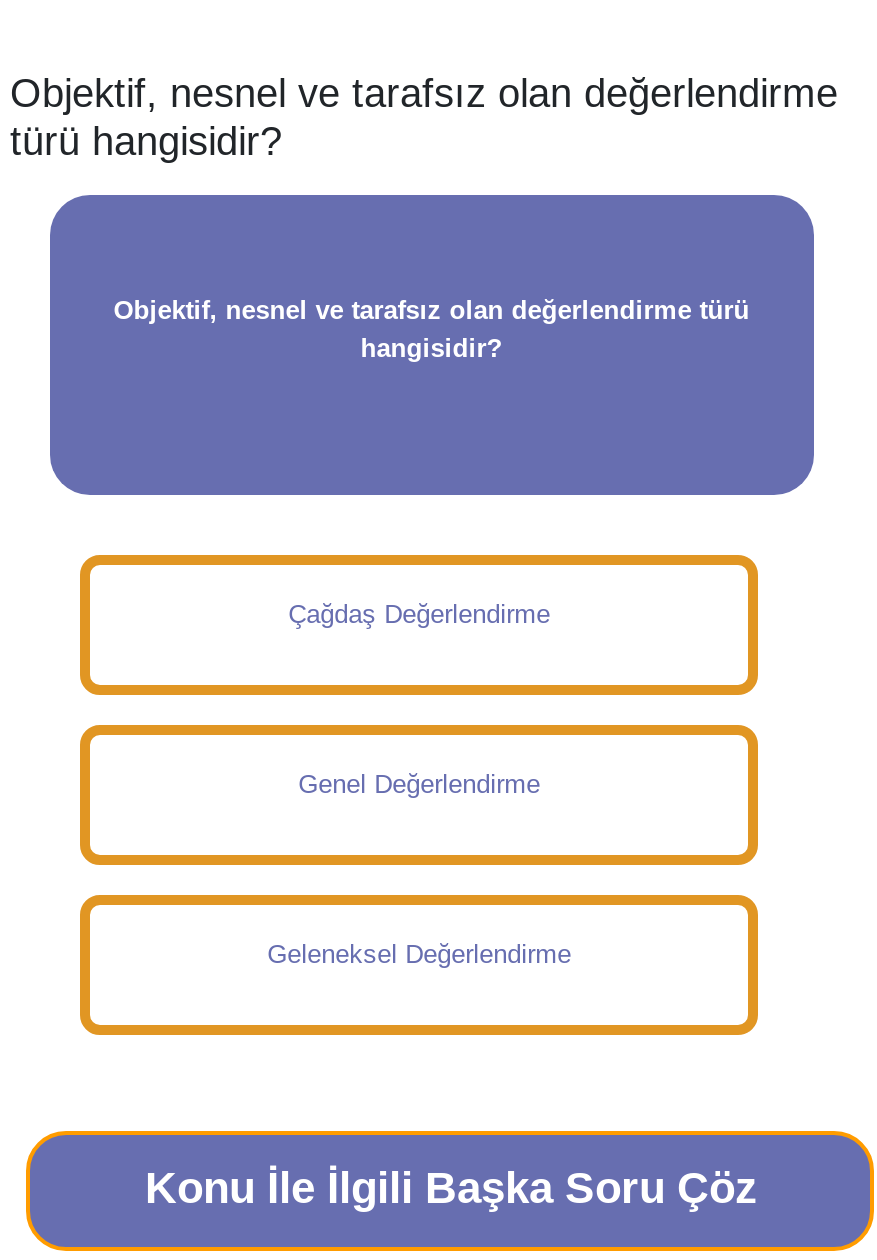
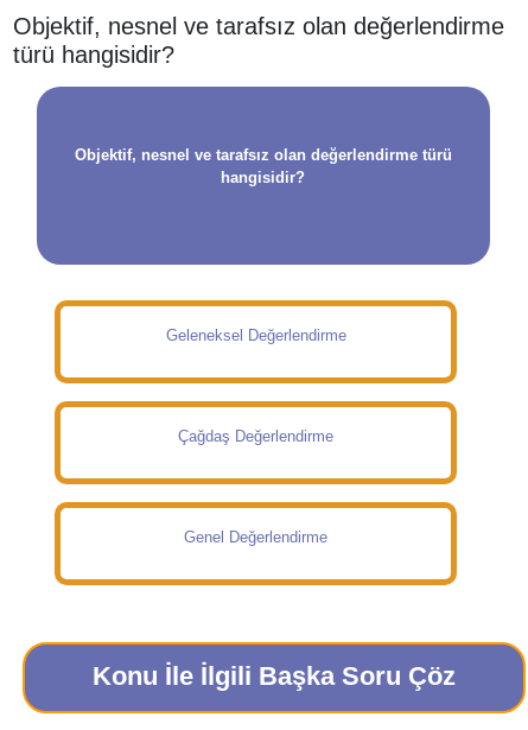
moved down: Çağdaş Değerlendirme | Genel Değerlendirme

moved up: Geleneksel Değerlendirme
